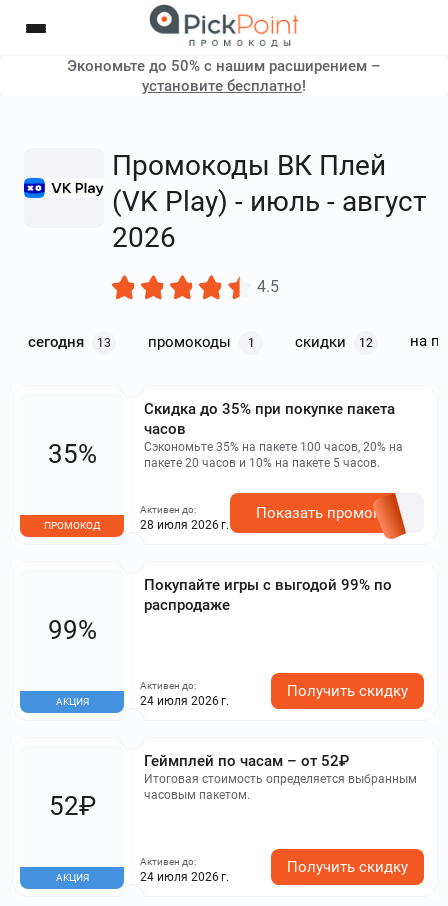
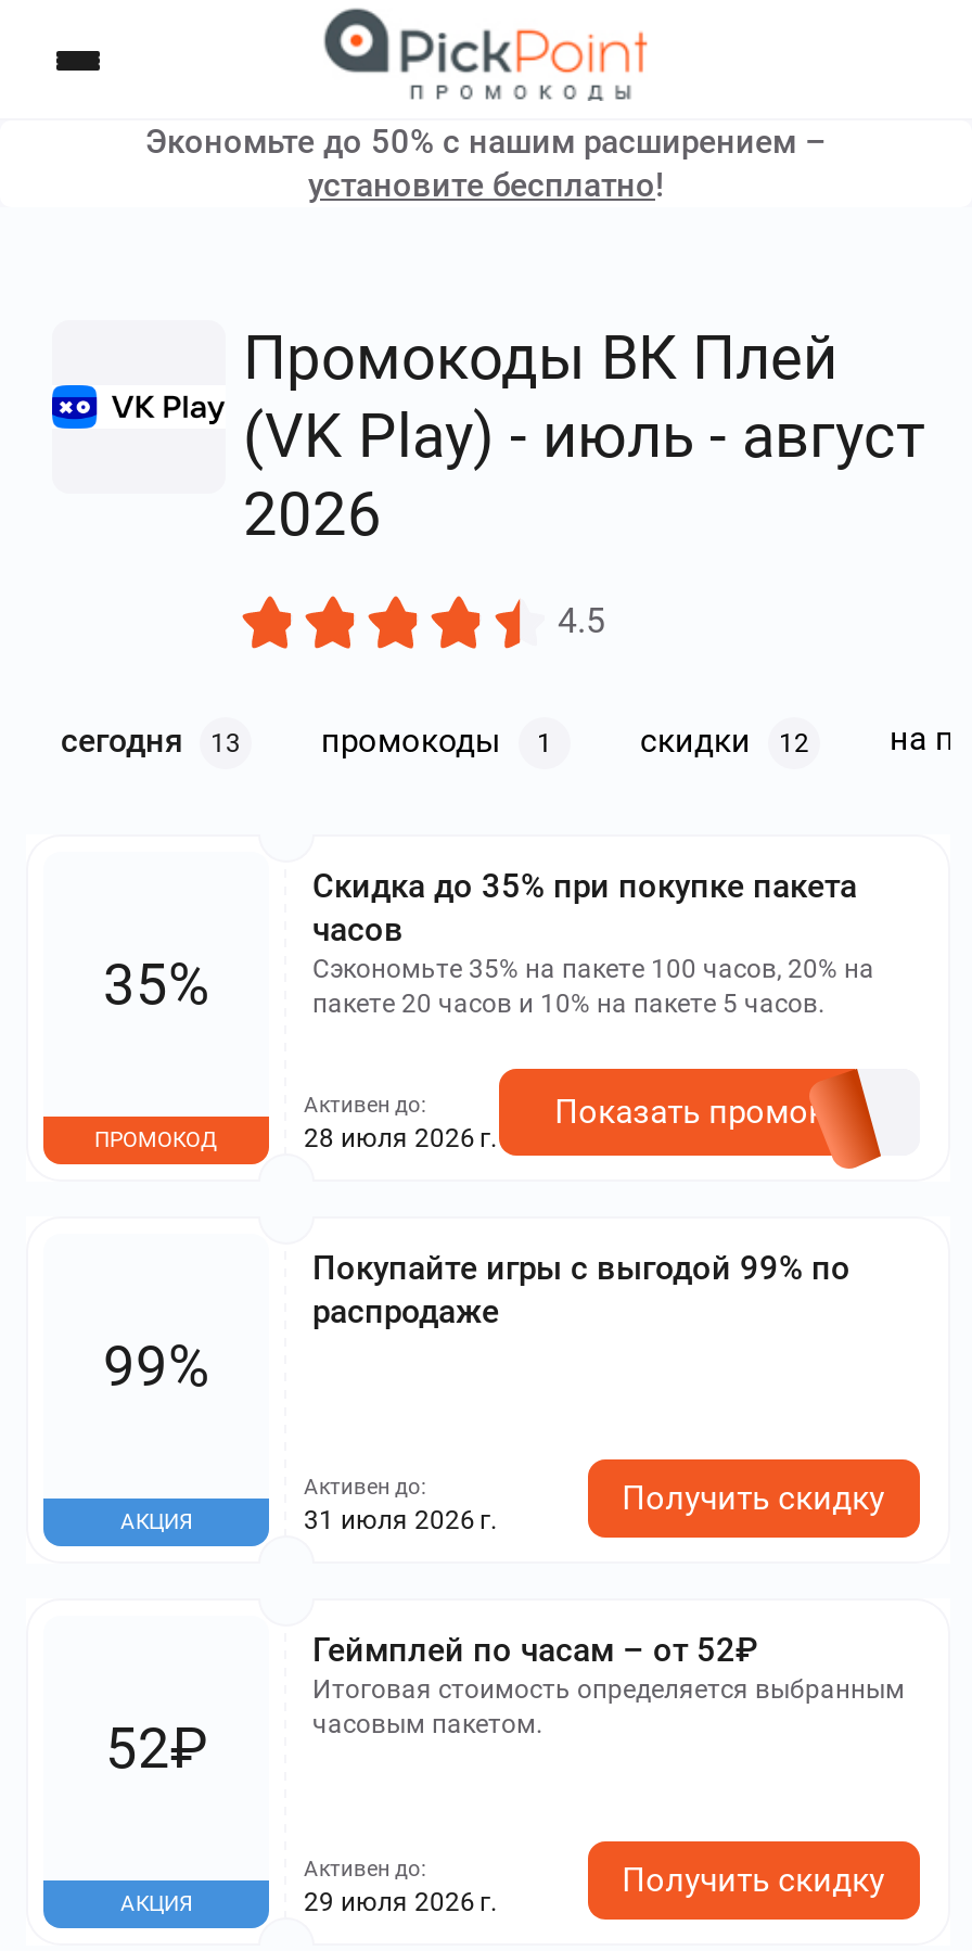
- 24 июля 2026 г.
+ 31 июля 2026 г.

- 24 июля 2026 г.
+ 29 июля 2026 г.
